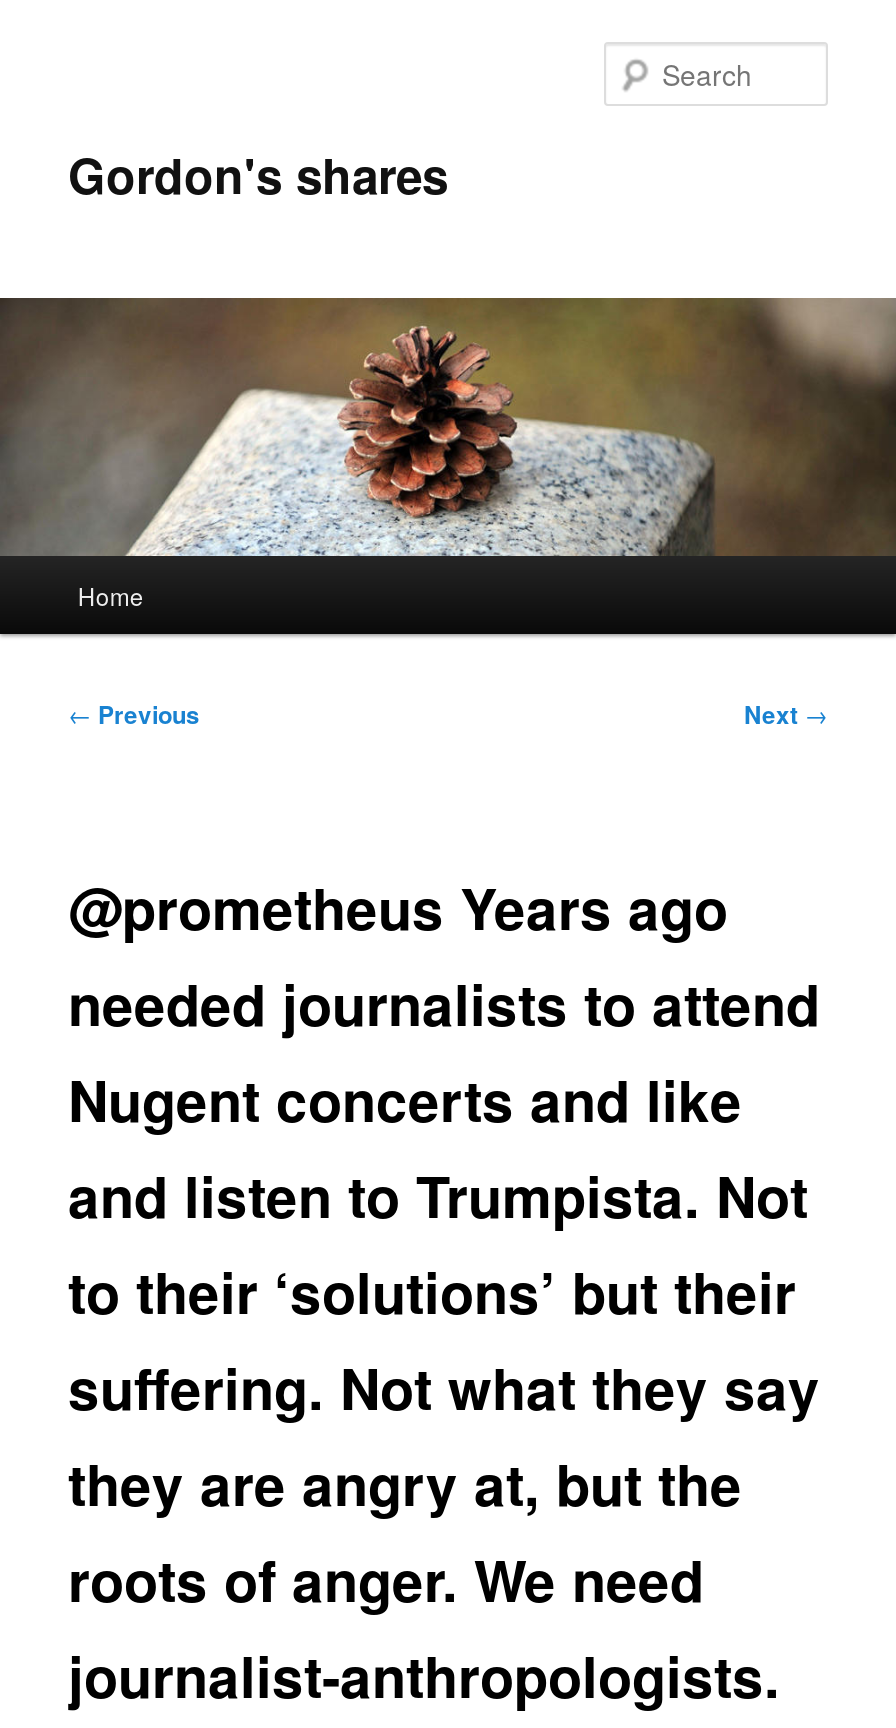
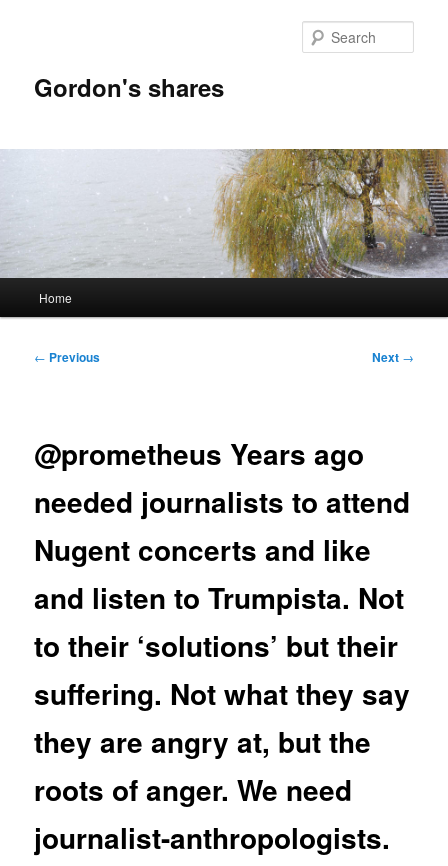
- [image]
+ [image]
